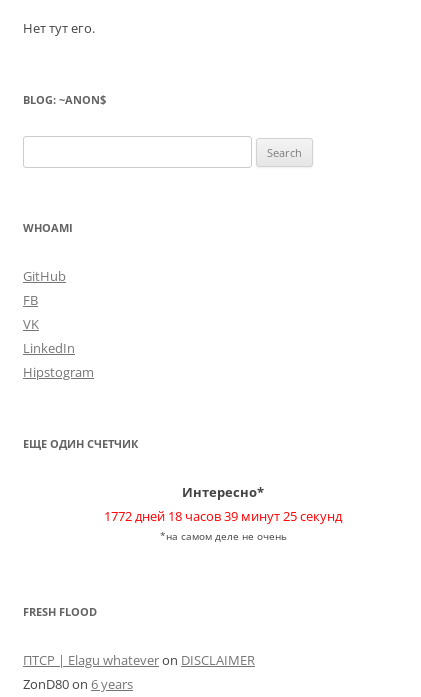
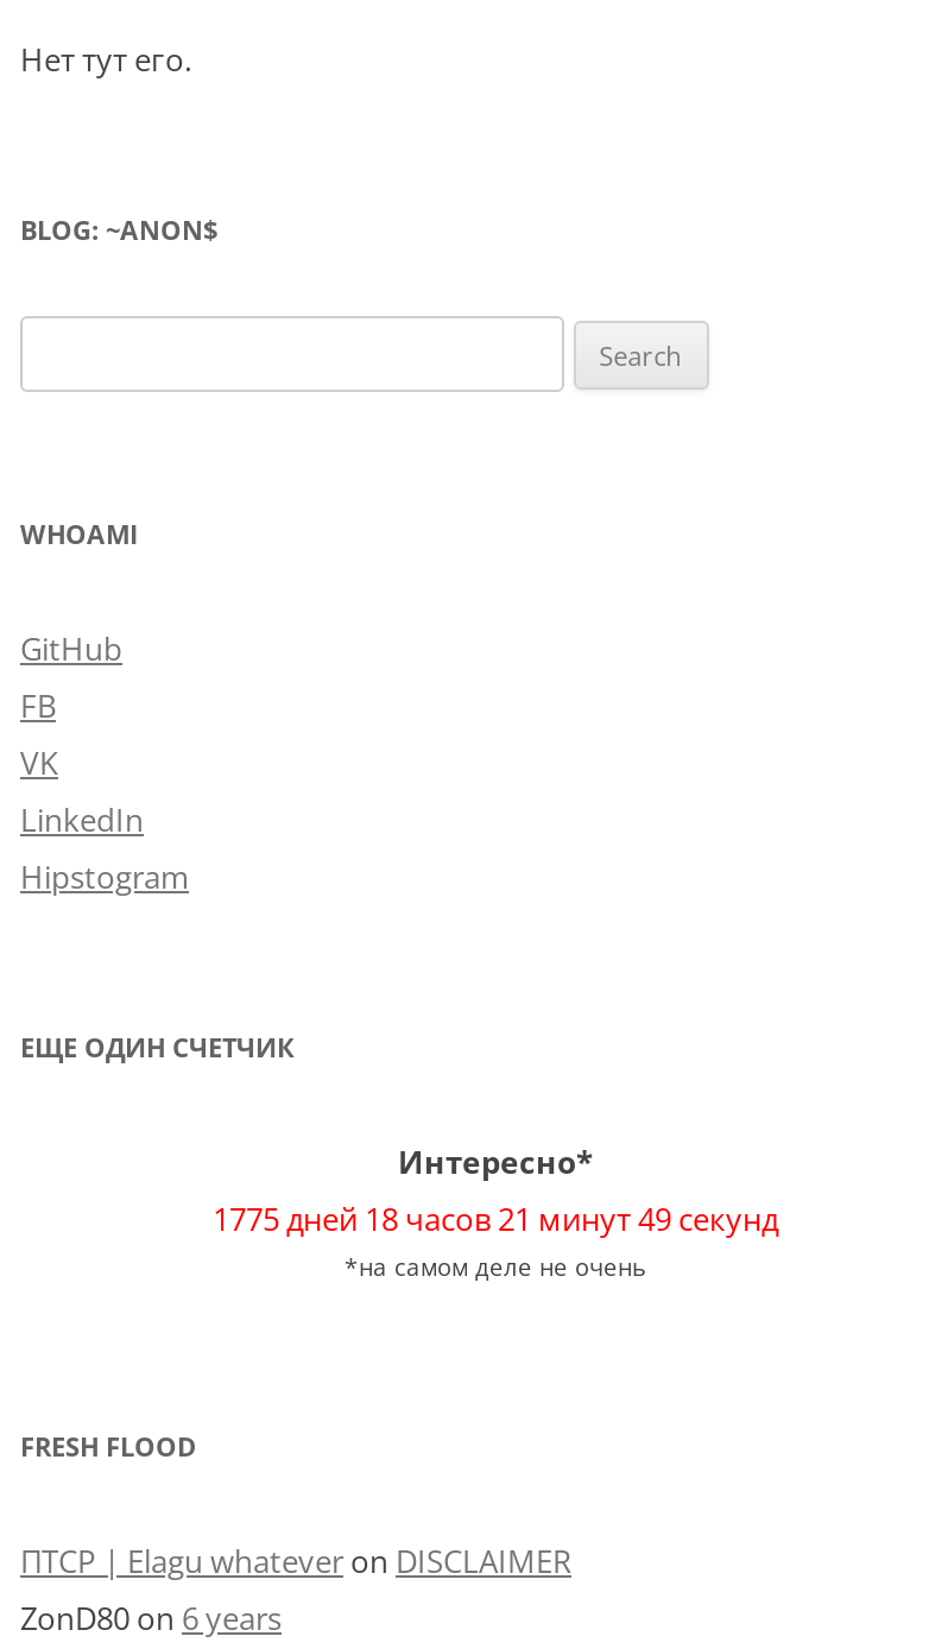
- 1772 дней 18 часов 39 минут 25 секунд
+ 1775 дней 18 часов 21 минут 49 секунд
